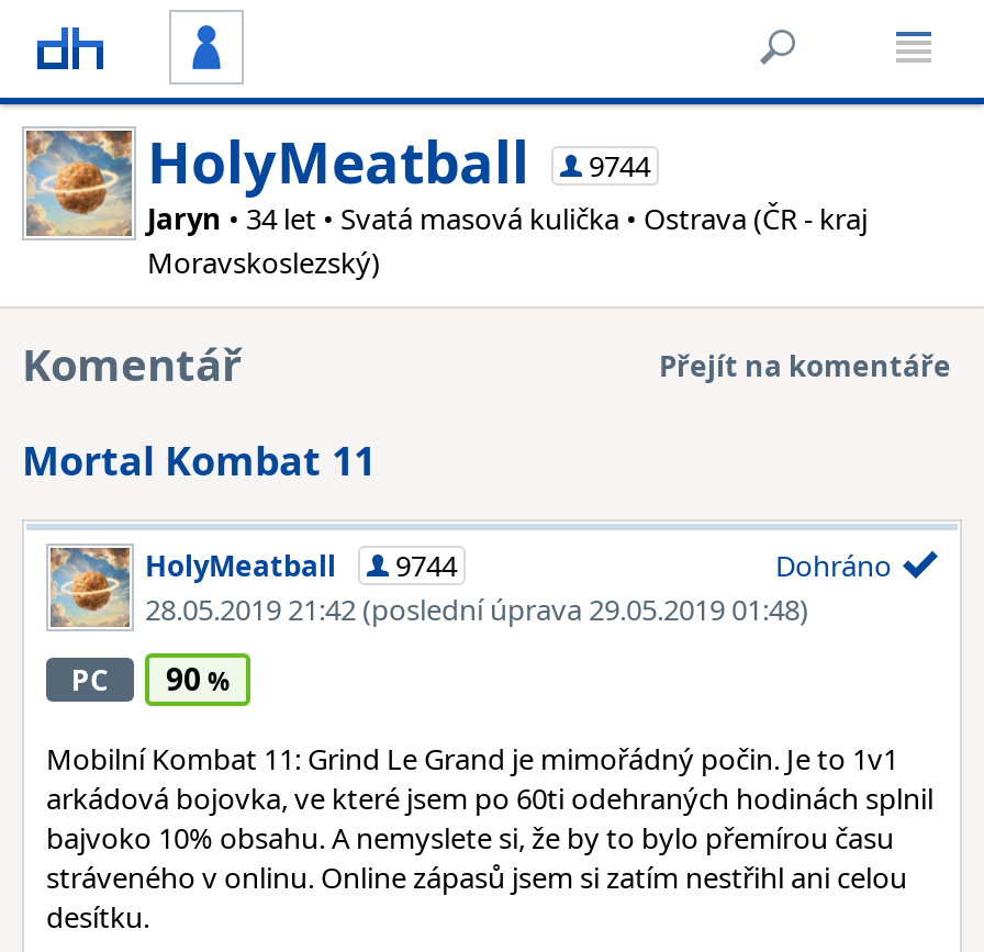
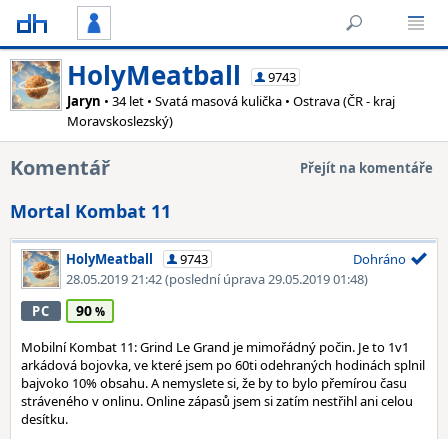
- HolyMeatball 9744
+ HolyMeatball 9743

- HolyMeatball 9744
+ HolyMeatball 9743
